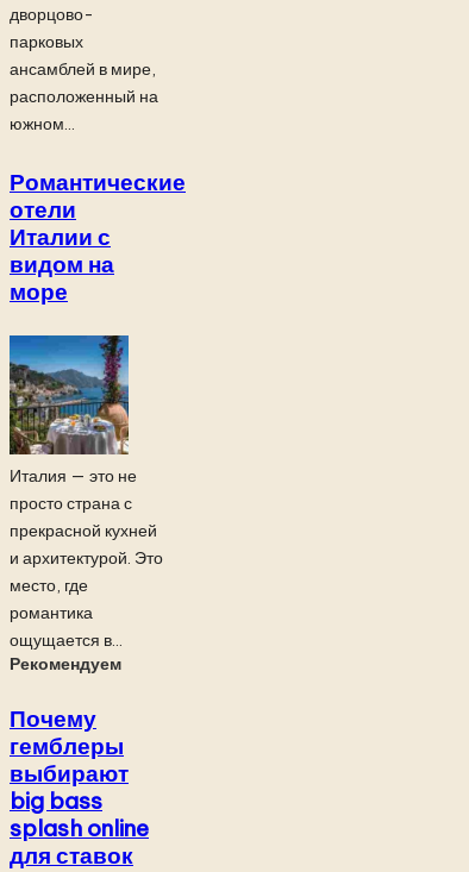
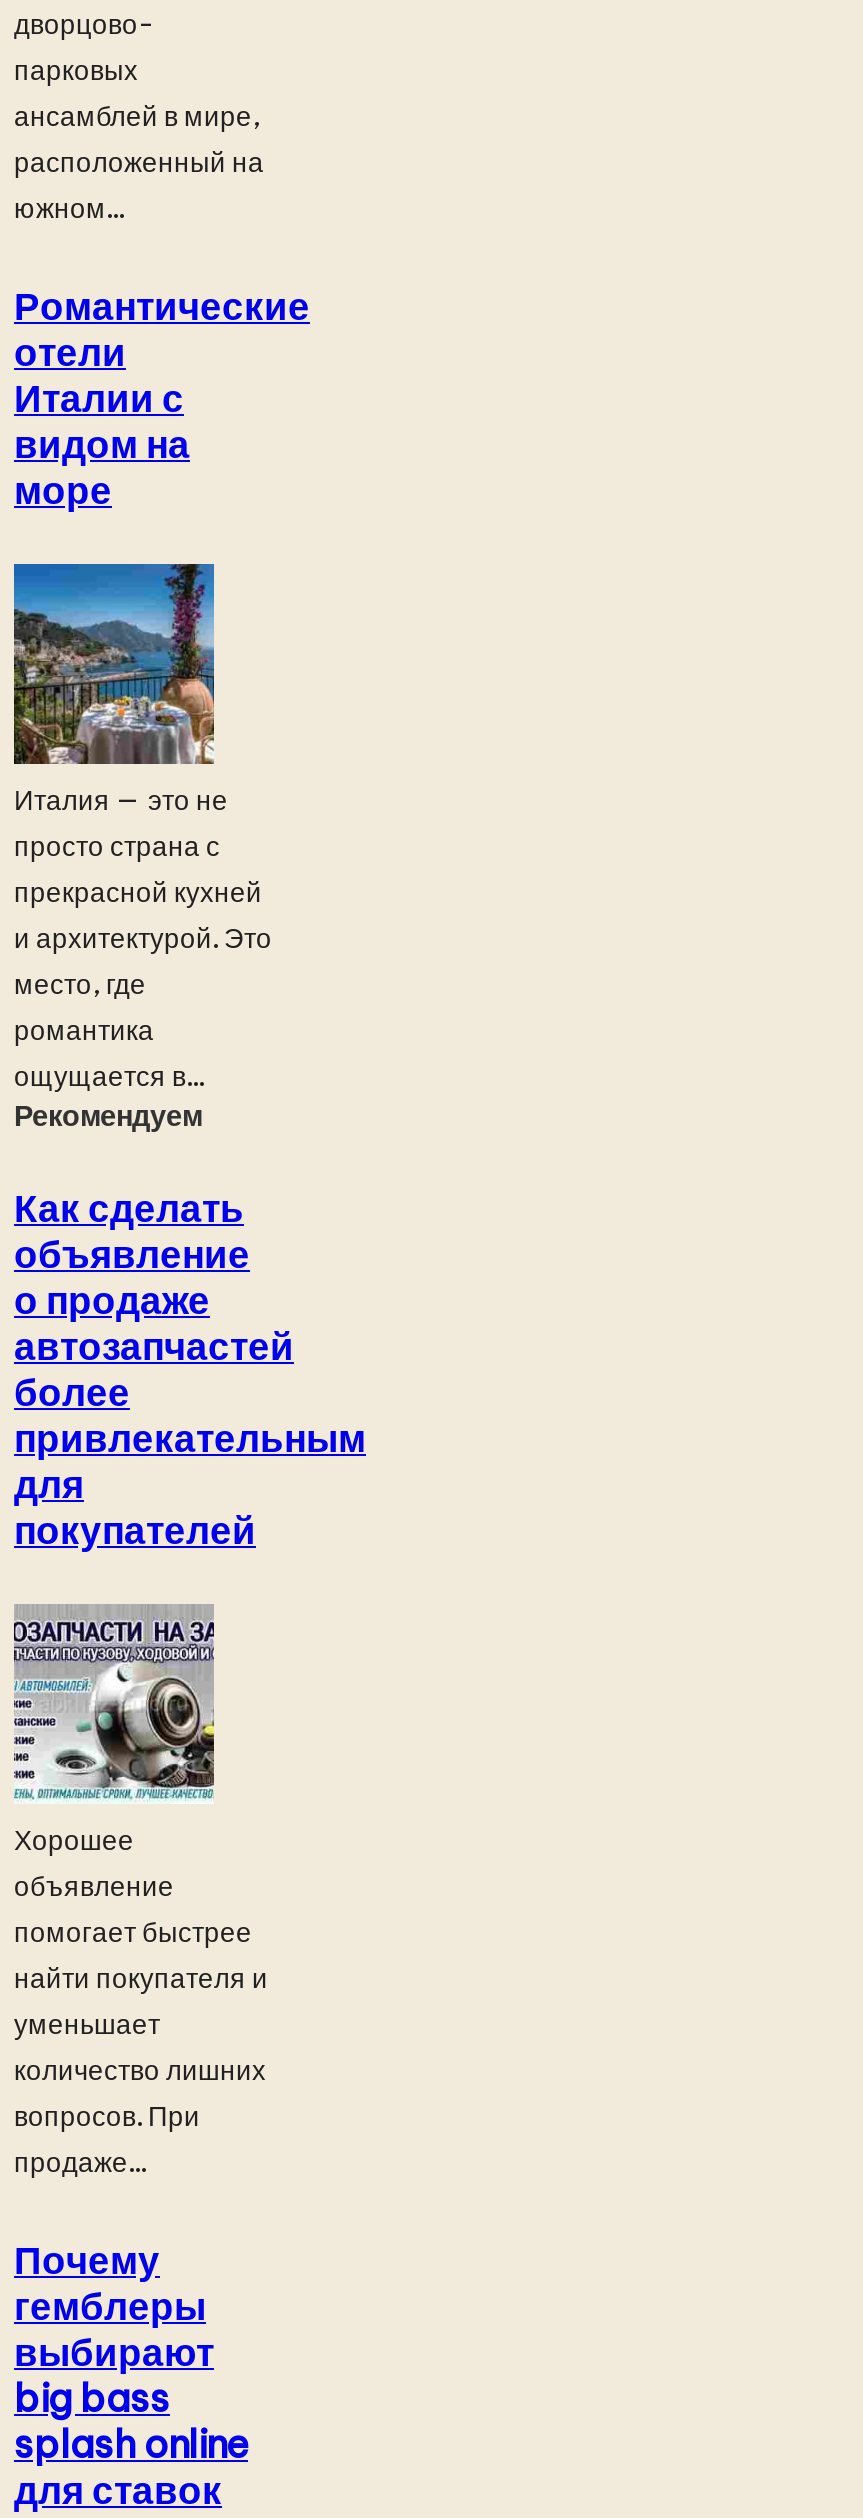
+ [image]
+ Хорошее
+ объявление
+ помогает быстрее
+ найти покупателя и
+ уменьшает
+ количество лишних
+ вопросов. При
+ продаже...

+ Как сделать
+ объявление
+ о продаже
+ автозапчастей
+ более
+ привлекательным
+ для
+ покупателей
